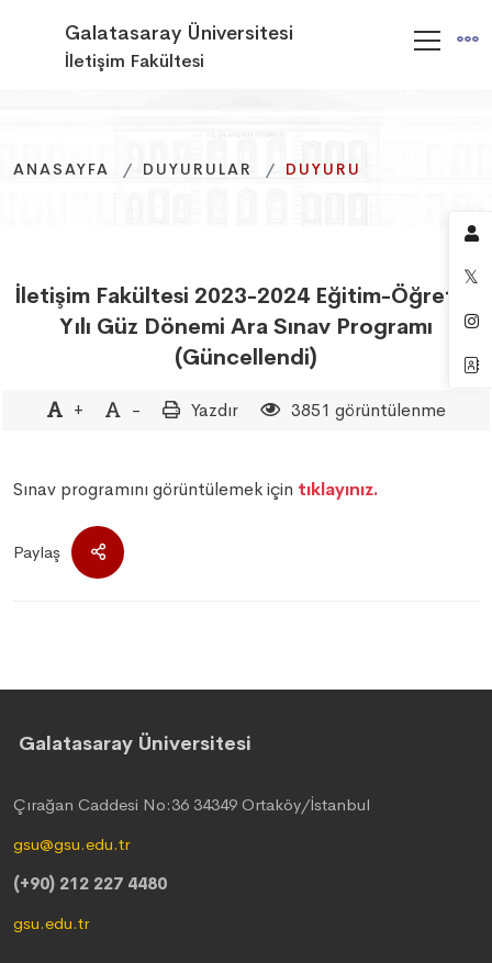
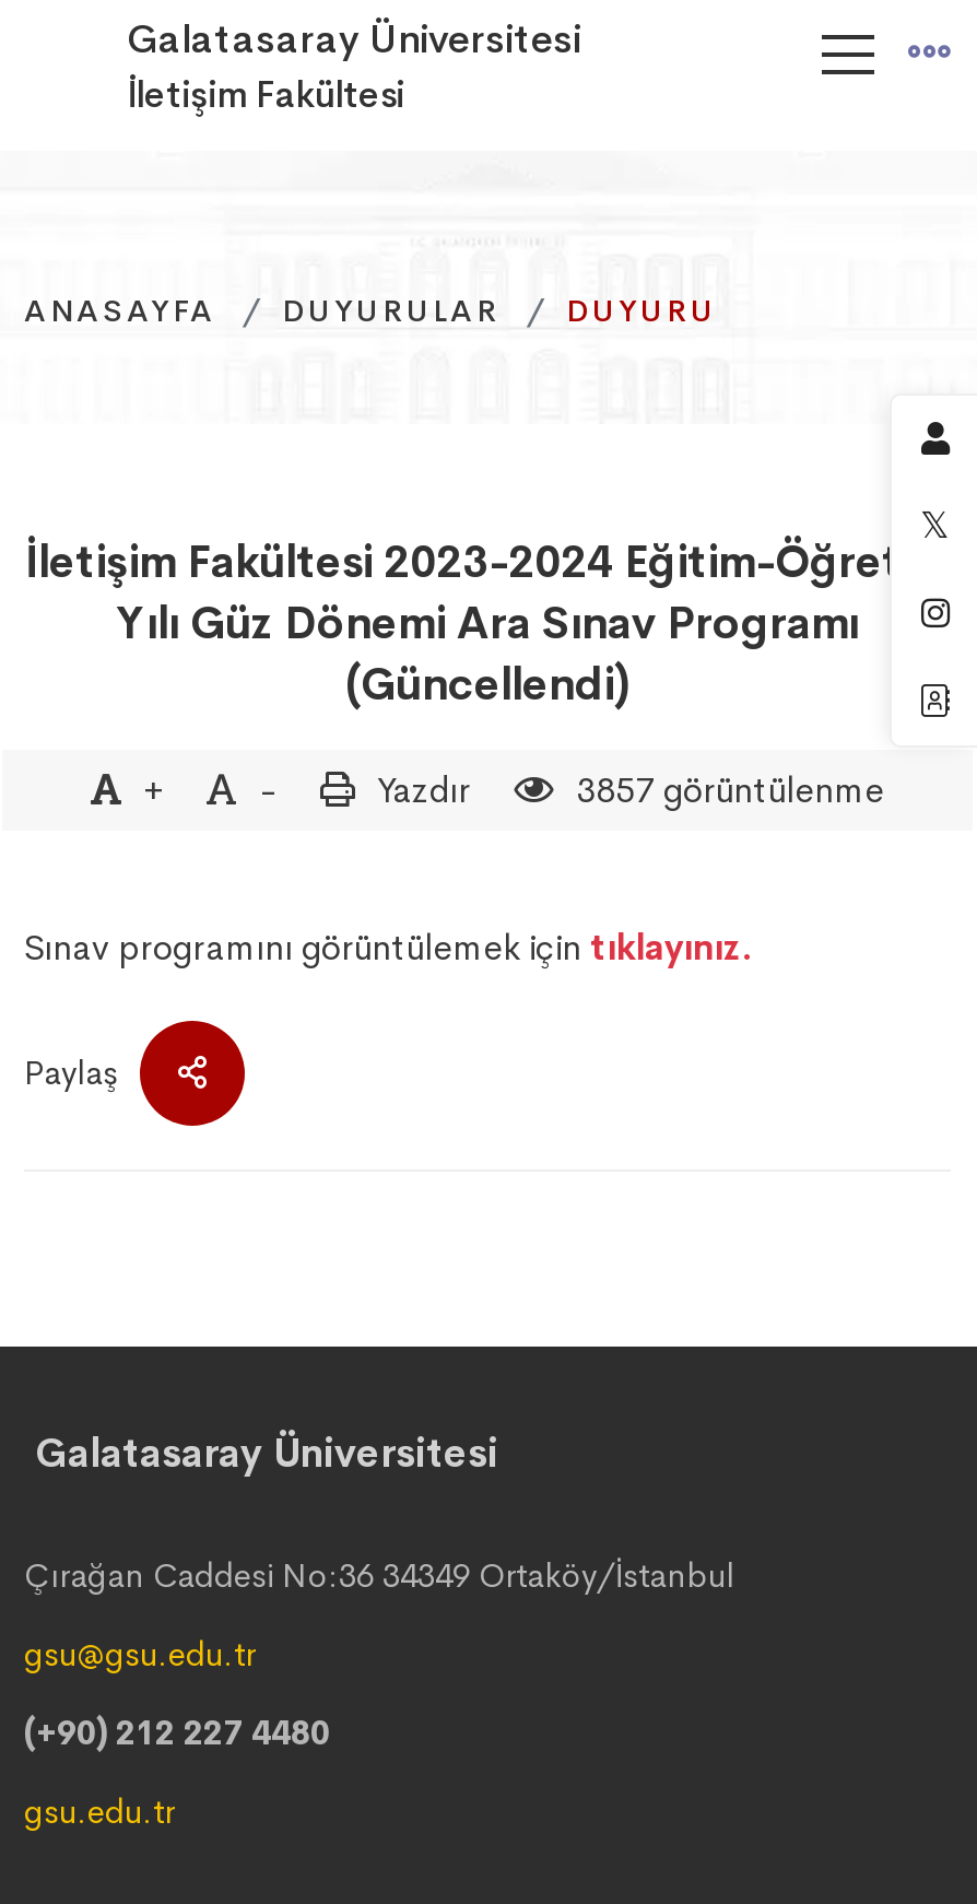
- 3851 görüntülenme
+ 3857 görüntülenme
